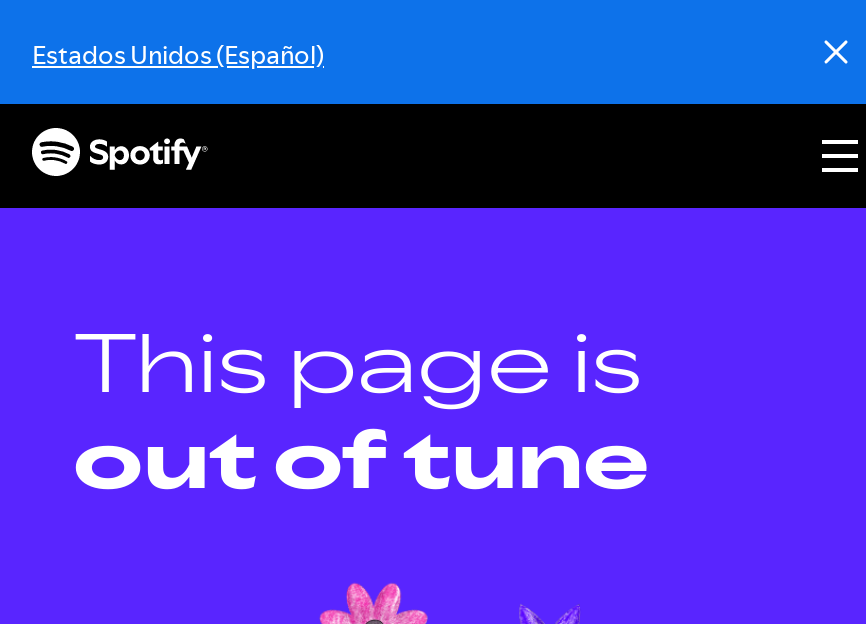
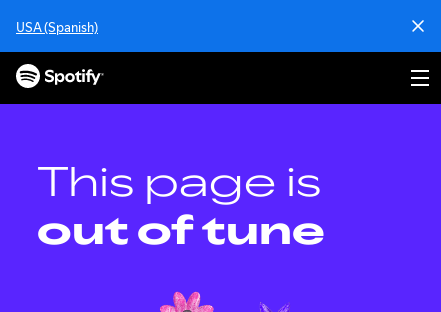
- Estados Unidos (Español)
+ USA (Spanish)
